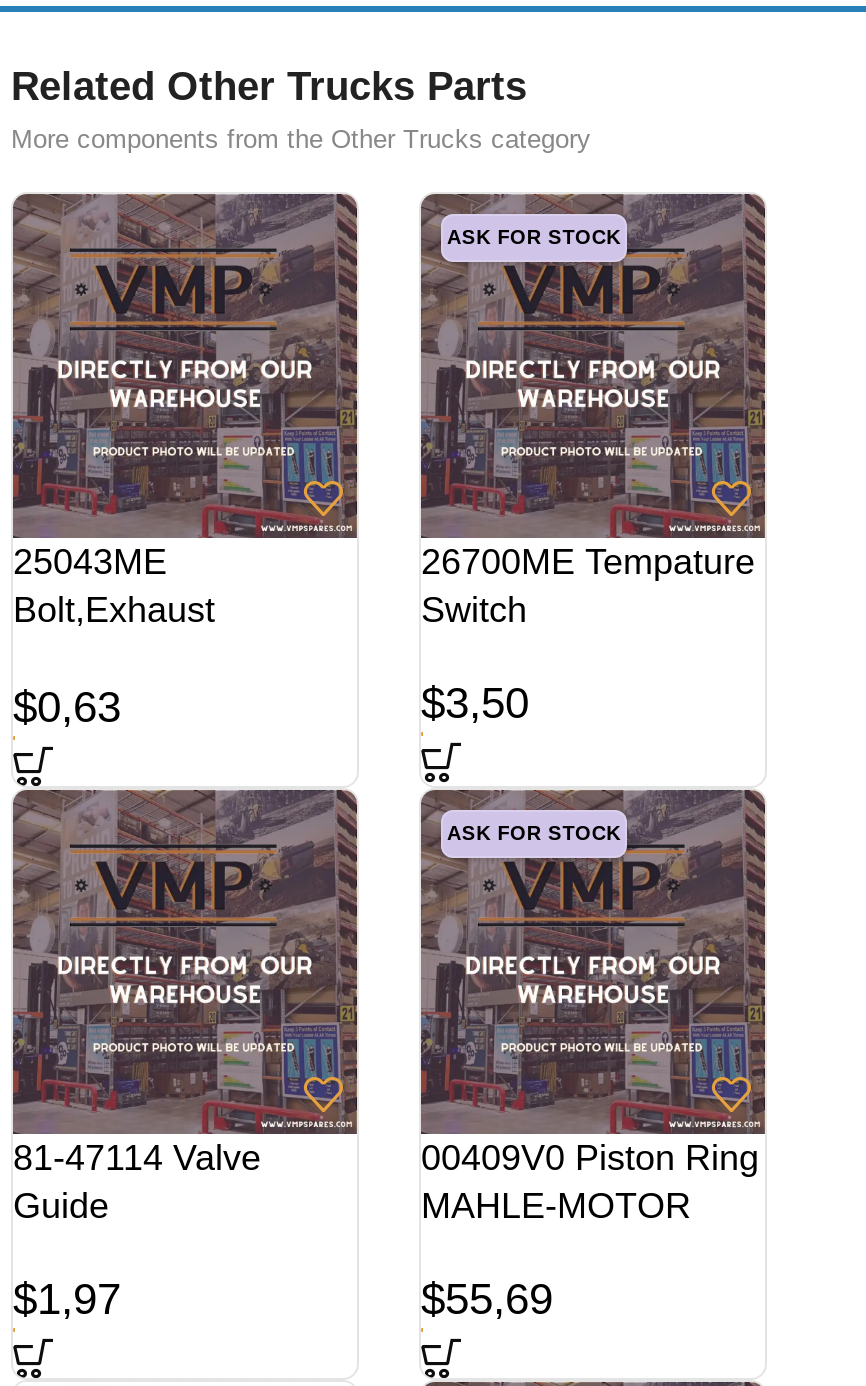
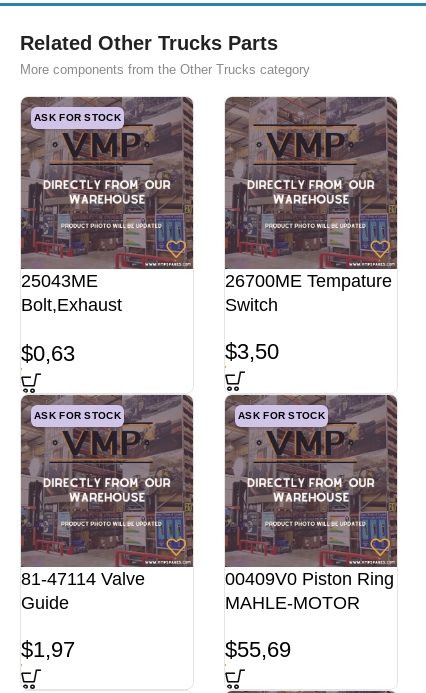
+ ASK FOR STOCK

- ASK FOR STOCK

+ ASK FOR STOCK
